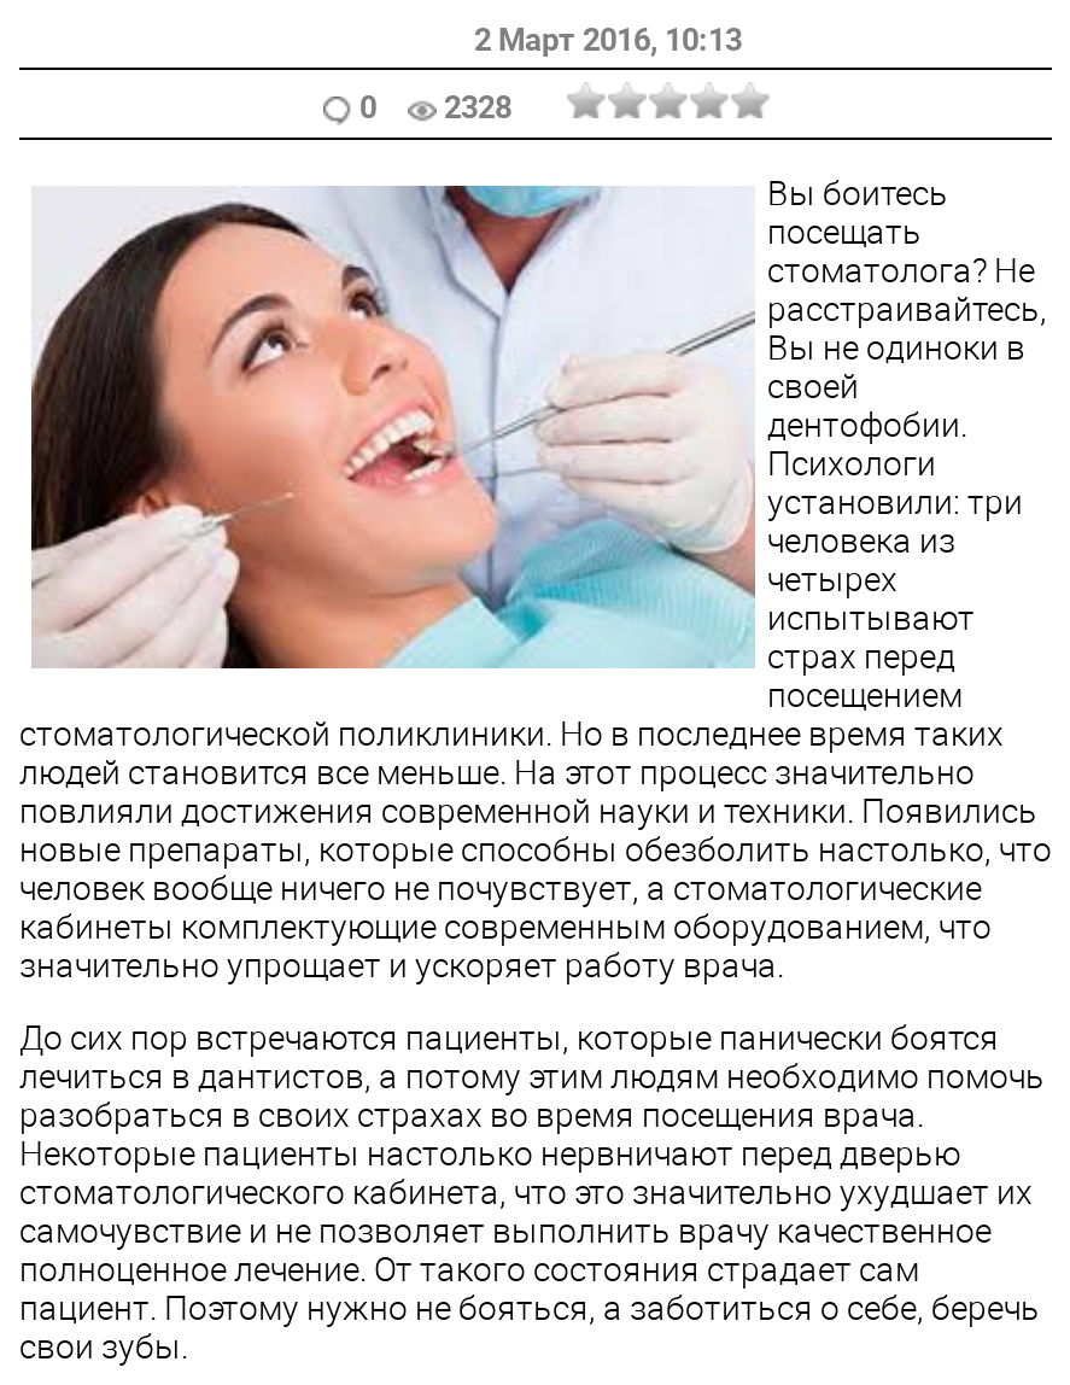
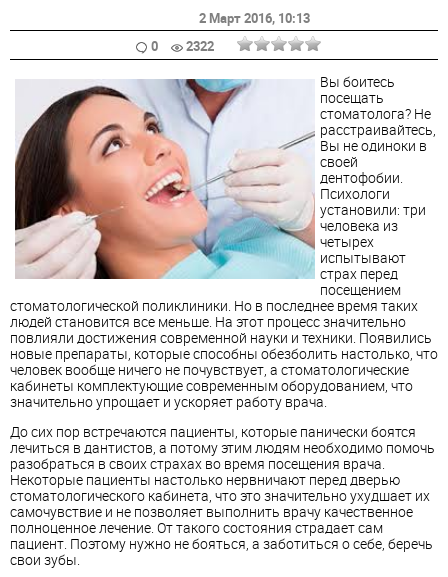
- 0 2328
+ 0 2322
